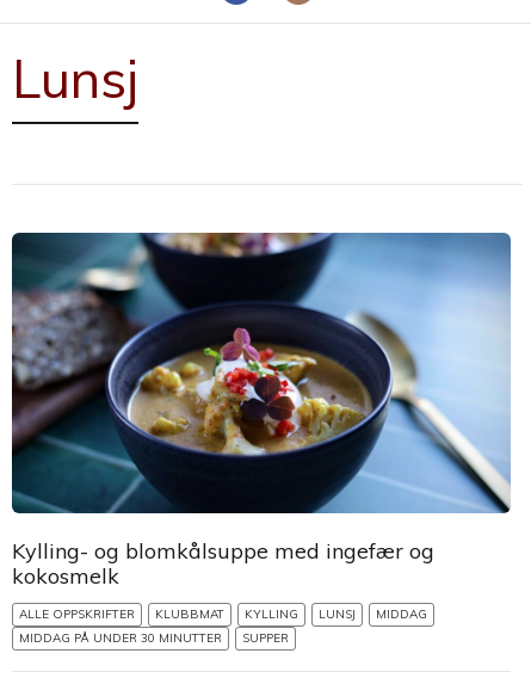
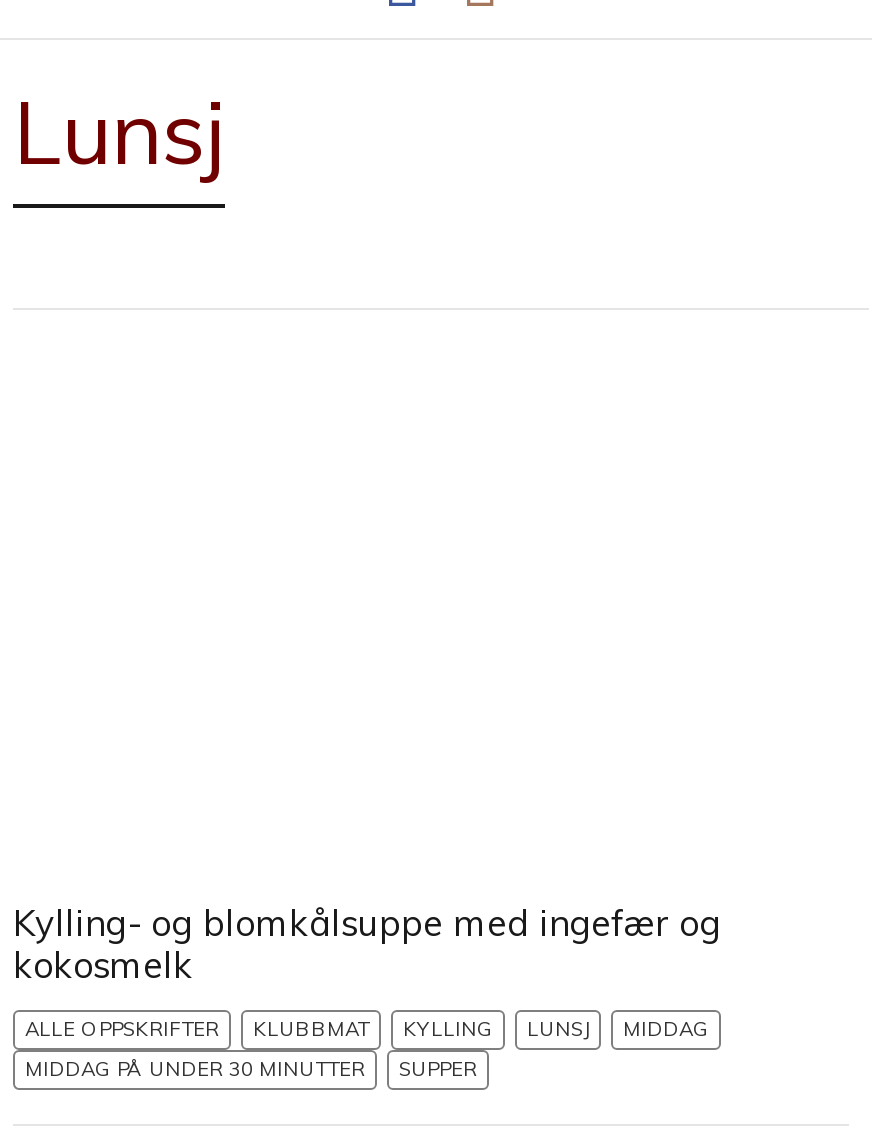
- [image]
